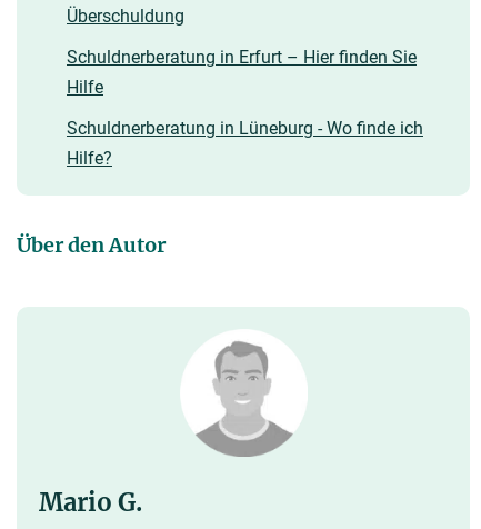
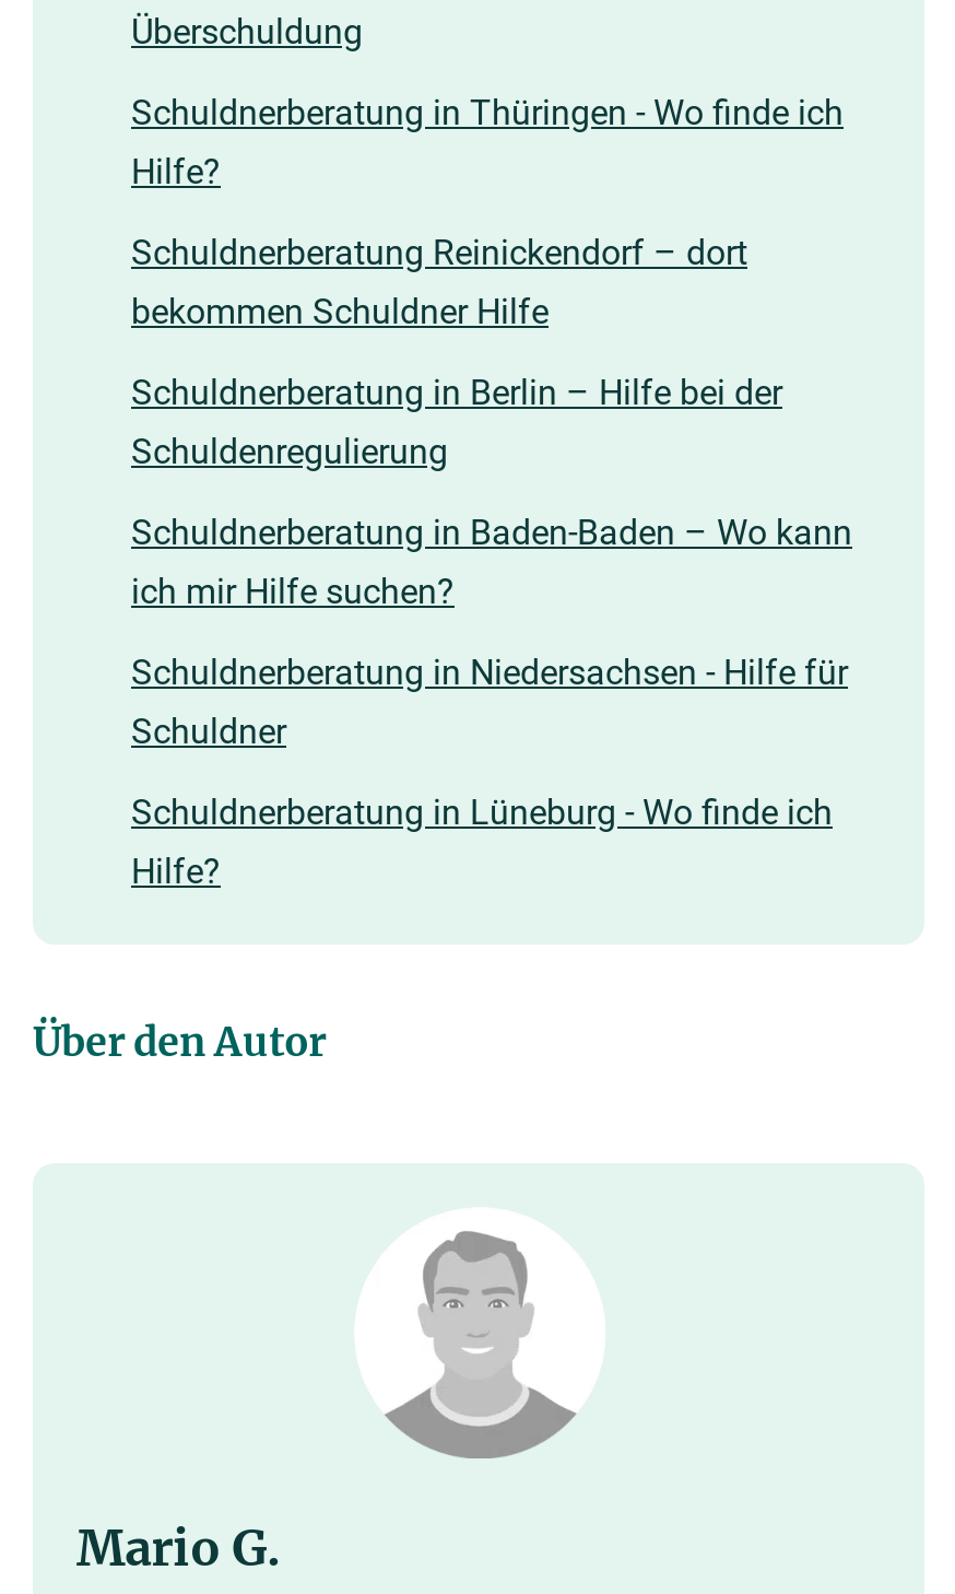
- Schuldnerberatung in Erfurt – Hier finden Sie
- Hilfe
+ Schuldnerberatung in Thüringen - Wo finde ich
+ Hilfe?
+ Schuldnerberatung Reinickendorf – dort
+ bekommen Schuldner Hilfe
+ Schuldnerberatung in Berlin – Hilfe bei der
+ Schuldenregulierung
+ Schuldnerberatung in Baden-Baden – Wo kann
+ ich mir Hilfe suchen?
+ Schuldnerberatung in Niedersachsen - Hilfe für
+ Schuldner
